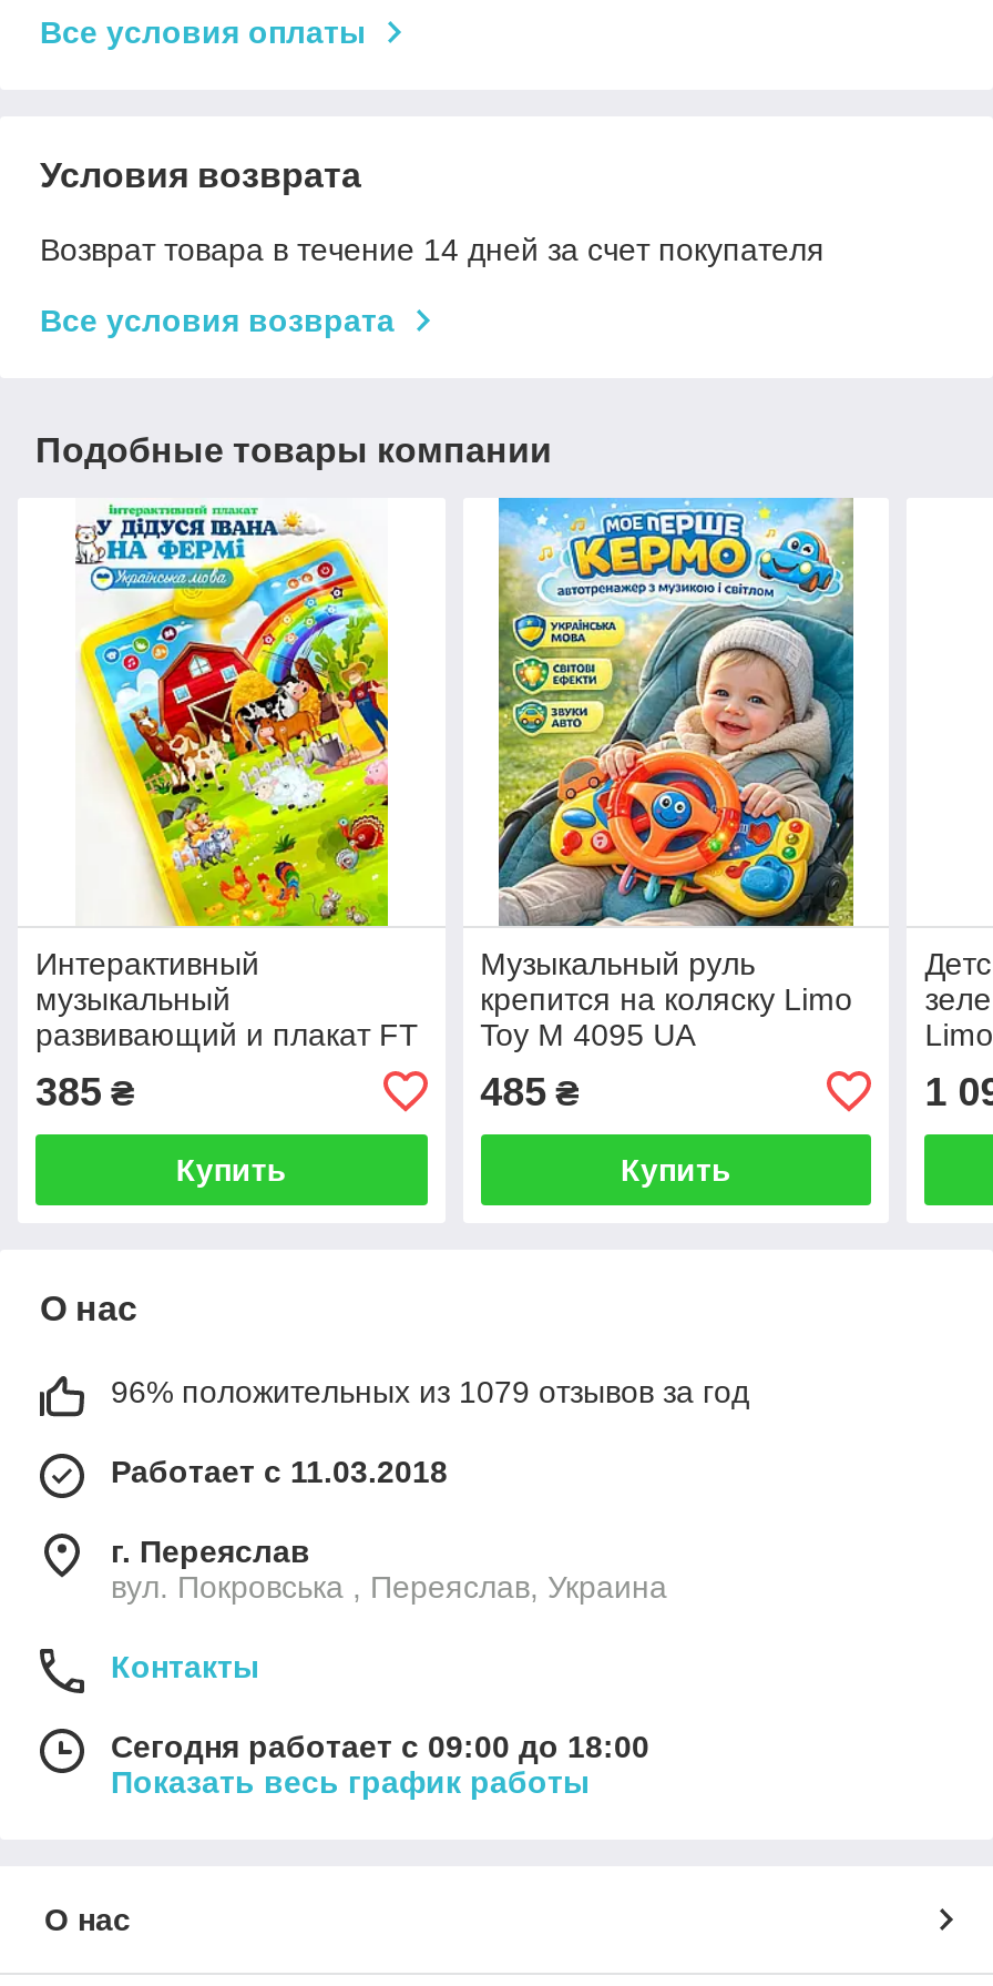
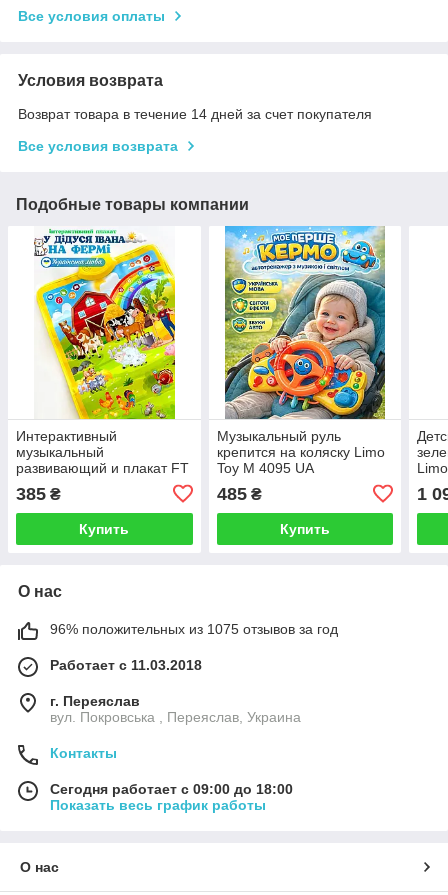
- 96% положительных из 1079 отзывов за год
+ 96% положительных из 1075 отзывов за год
